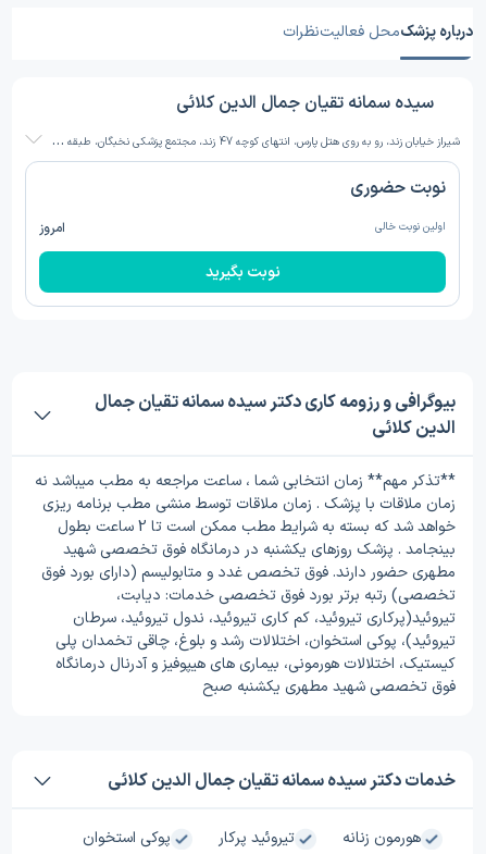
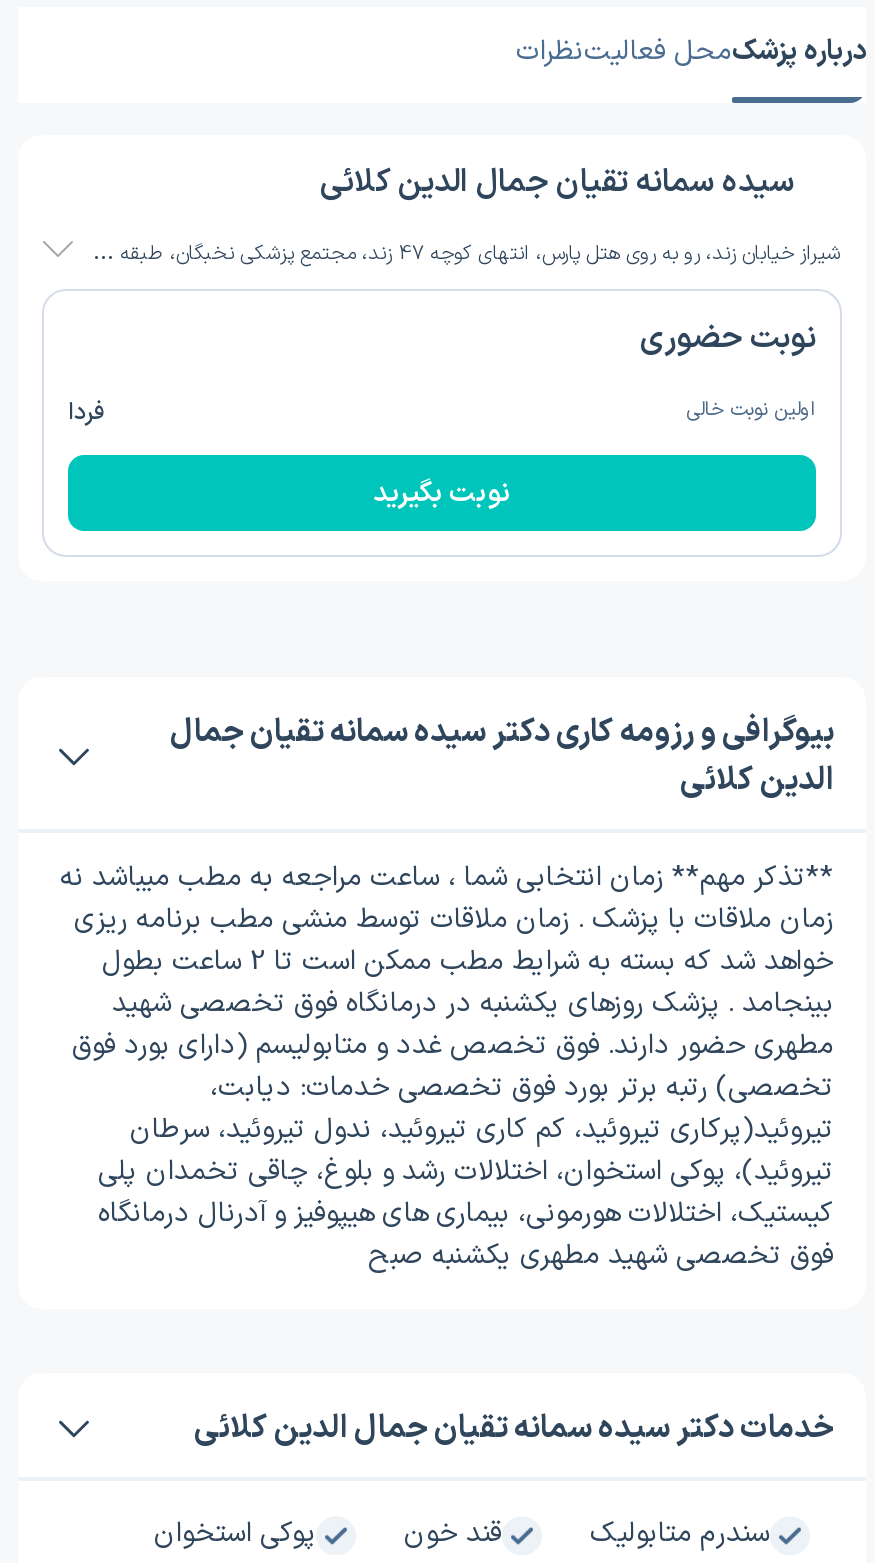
- امروز
+ فردا

- هورمون زنانه
- تیروئید پرکار
+ سندرم متابولیک
+ قند خون
